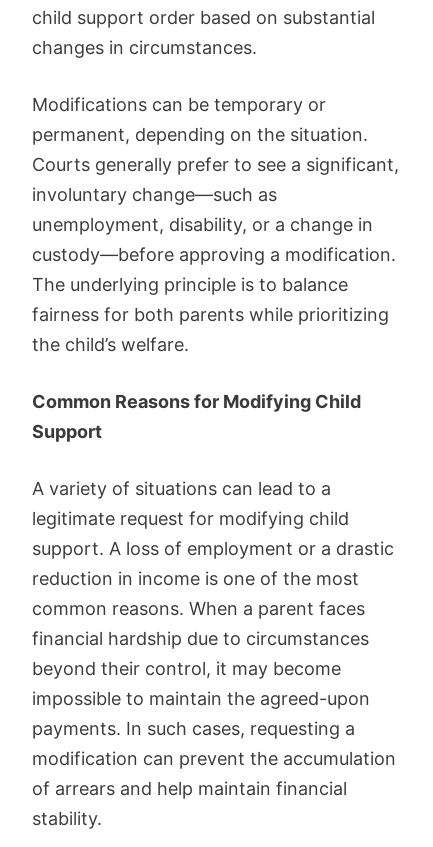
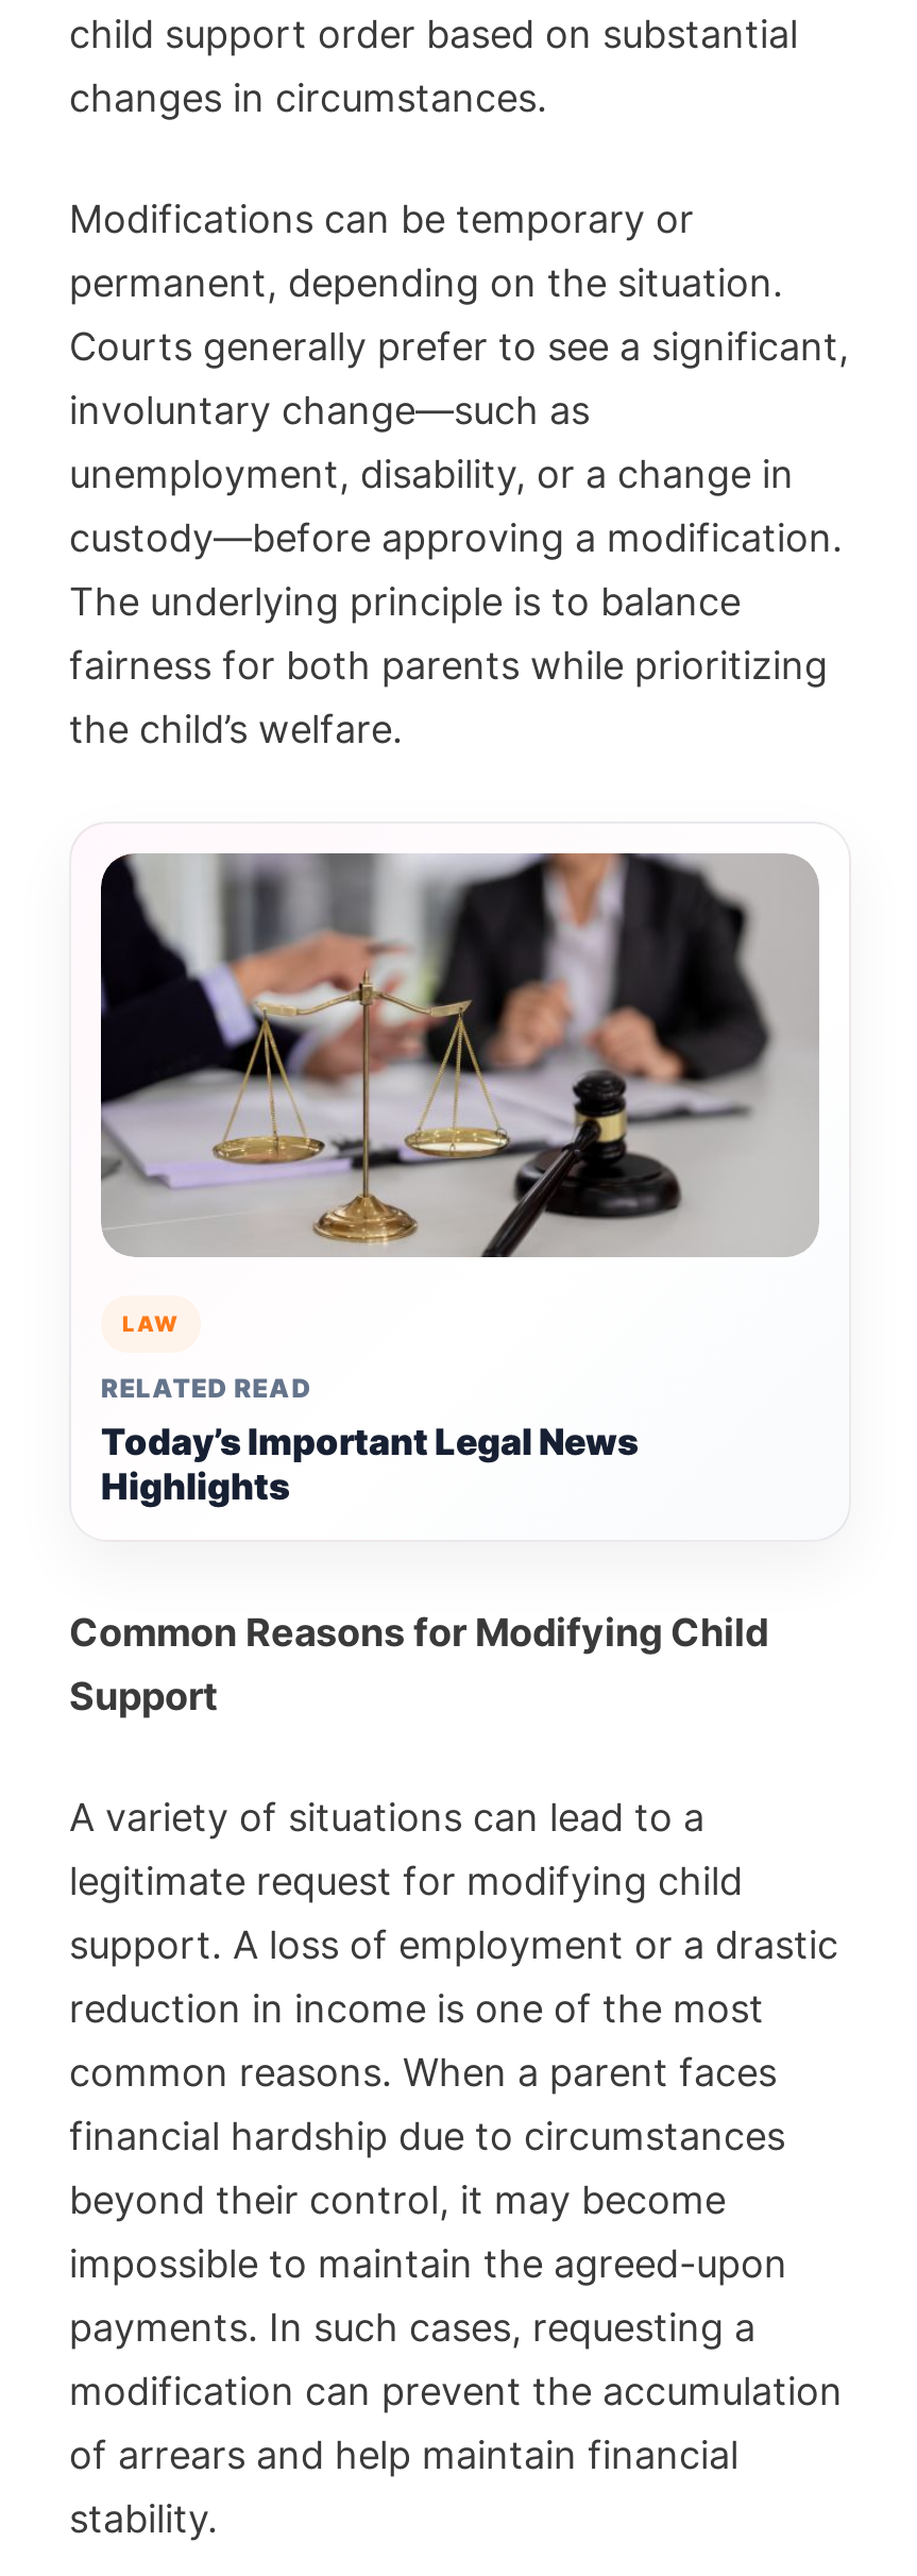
+ [image]
+ LAW
+ RELATED READ
+ Today’s Important Legal News
+ Highlights
